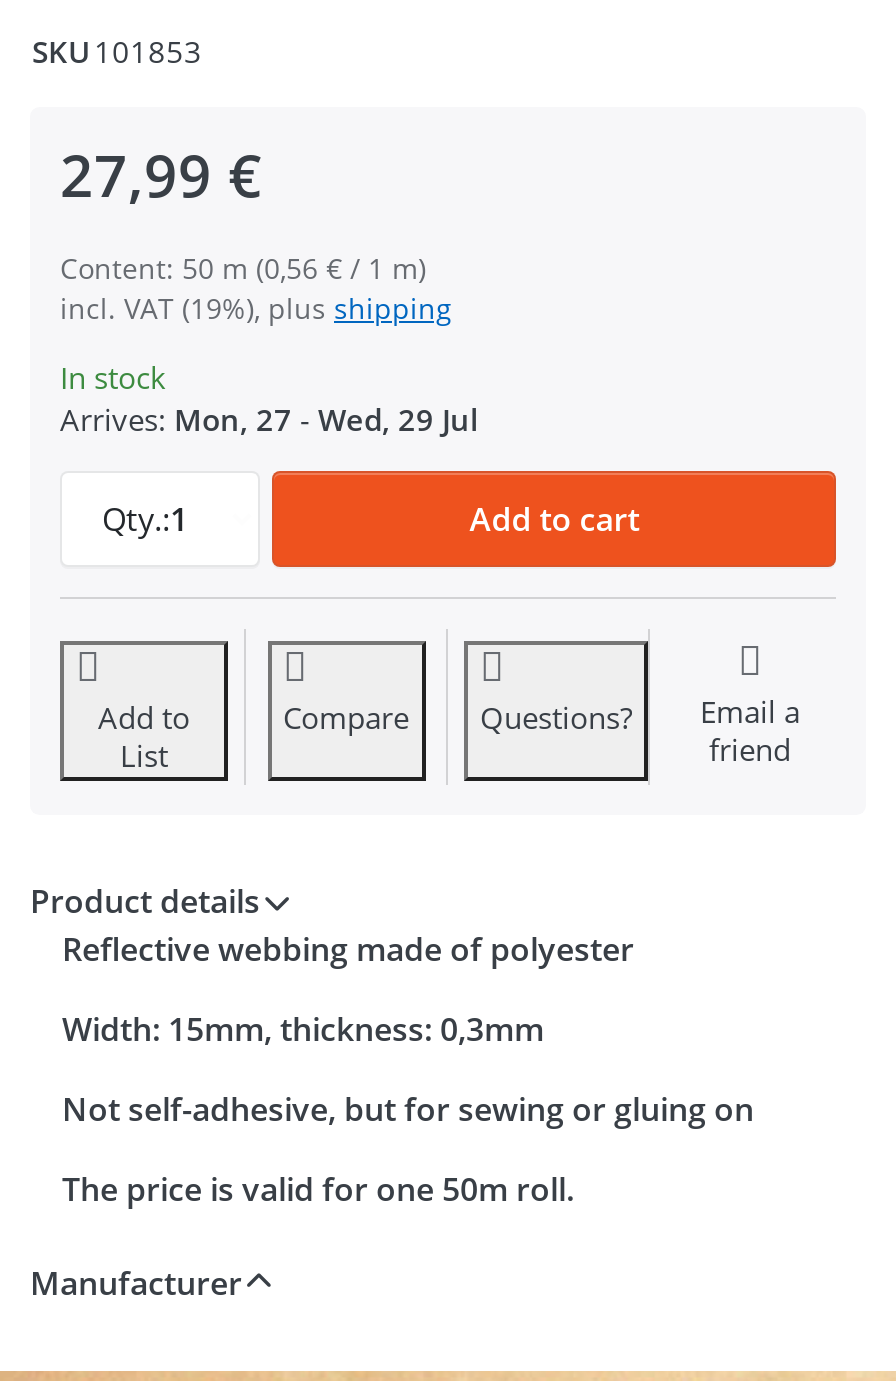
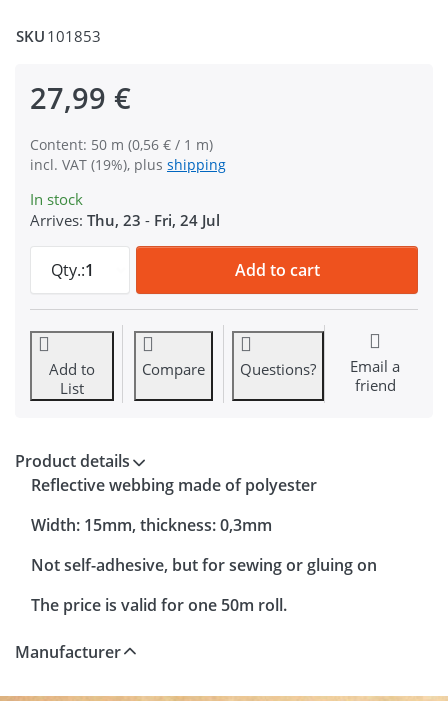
- Arrives: Mon, 27 - Wed, 29 Jul
+ Arrives: Thu, 23 - Fri, 24 Jul
